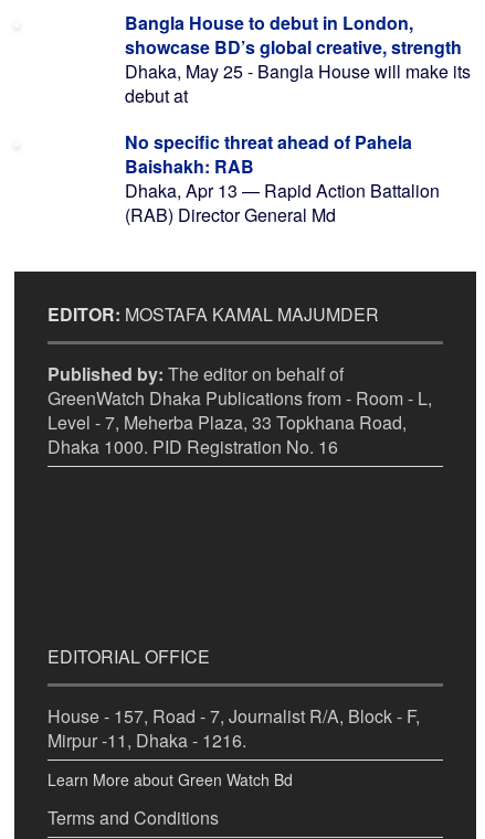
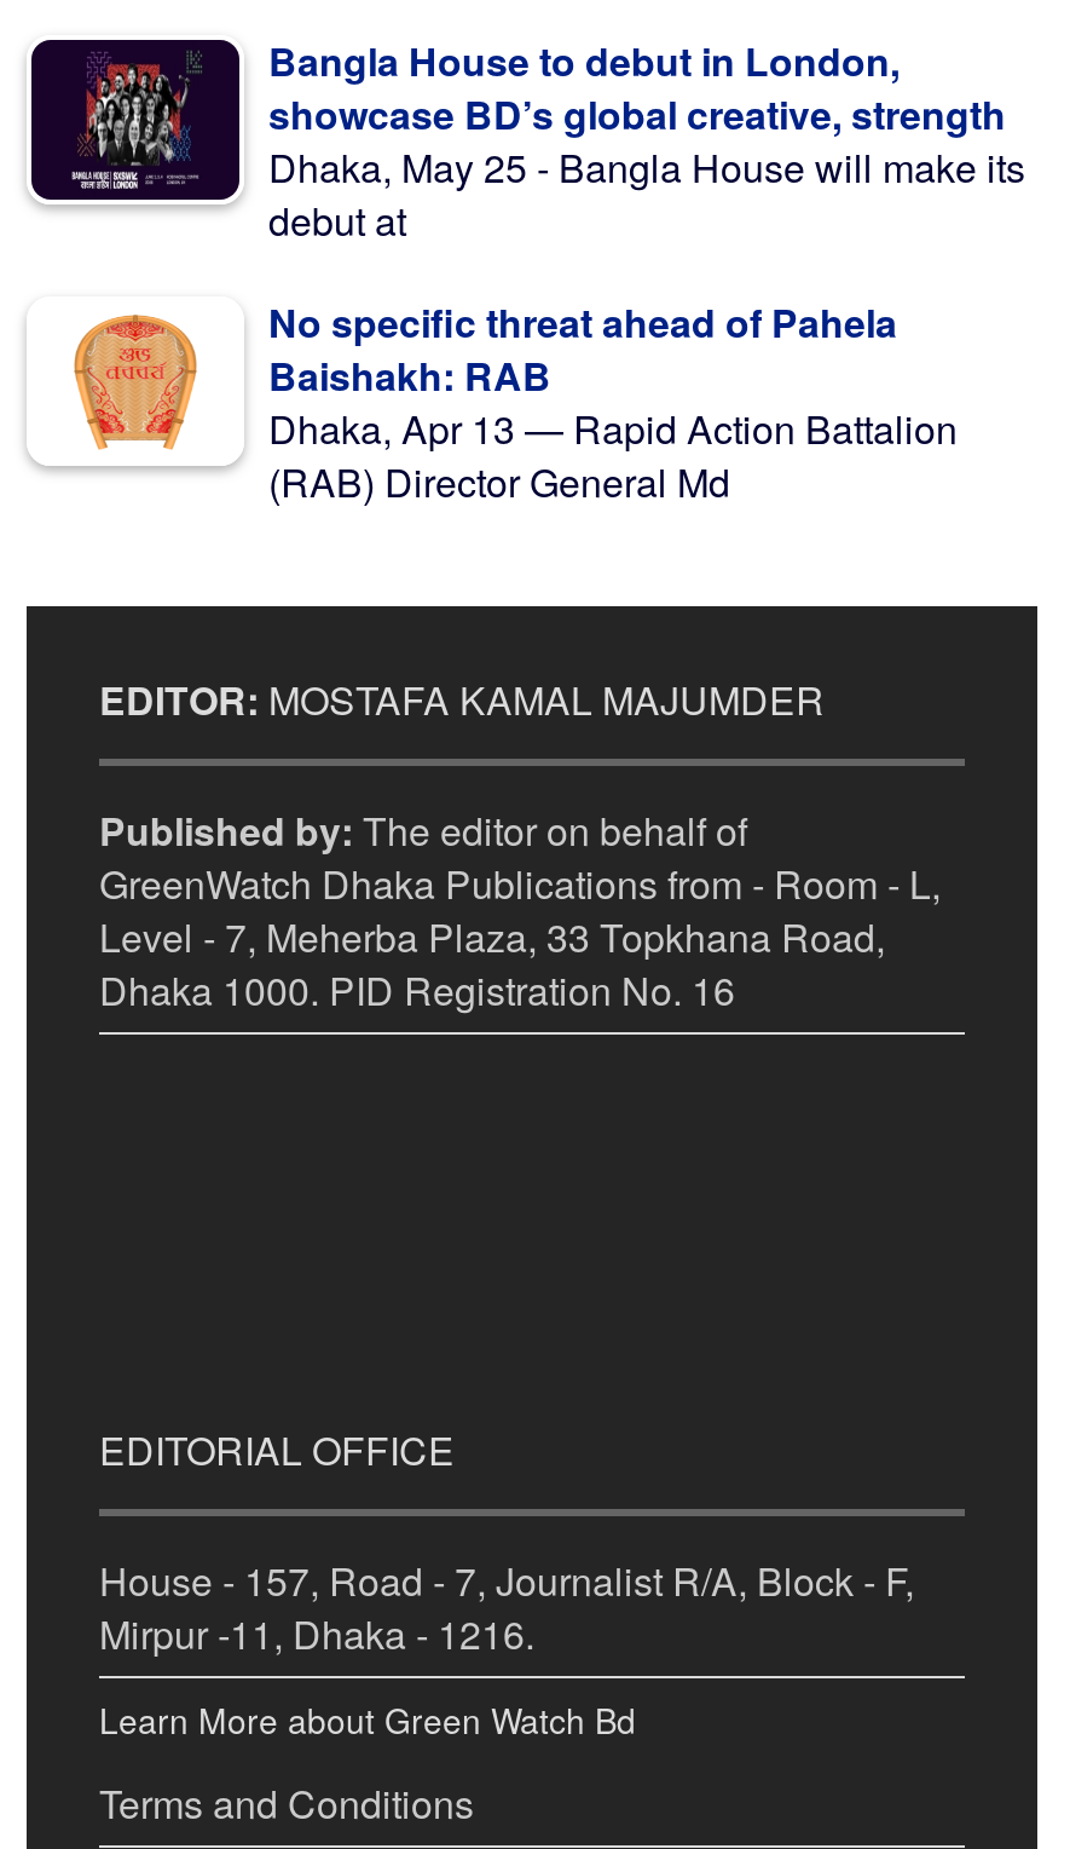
+ [image]

+ [image]
